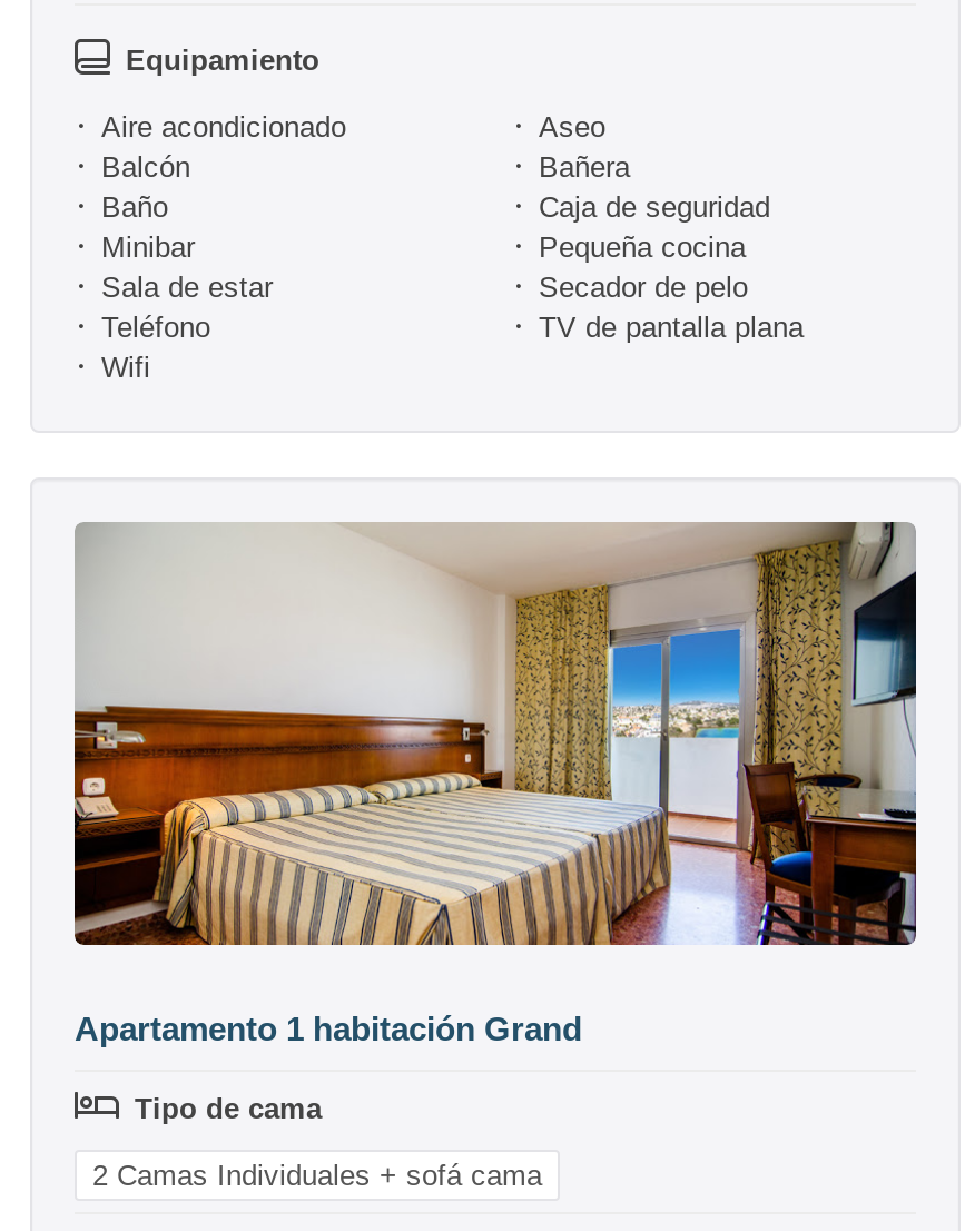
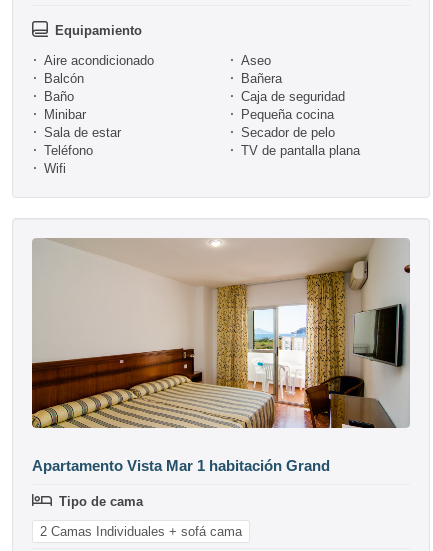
- [image]
- Apartamento 1 habitación Grand
+ [image]
+ Apartamento Vista Mar 1 habitación Grand
